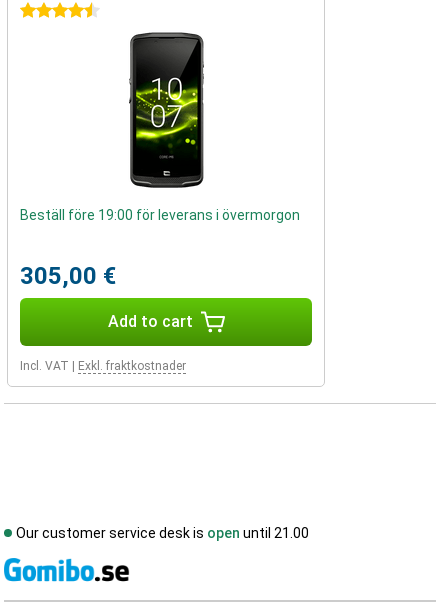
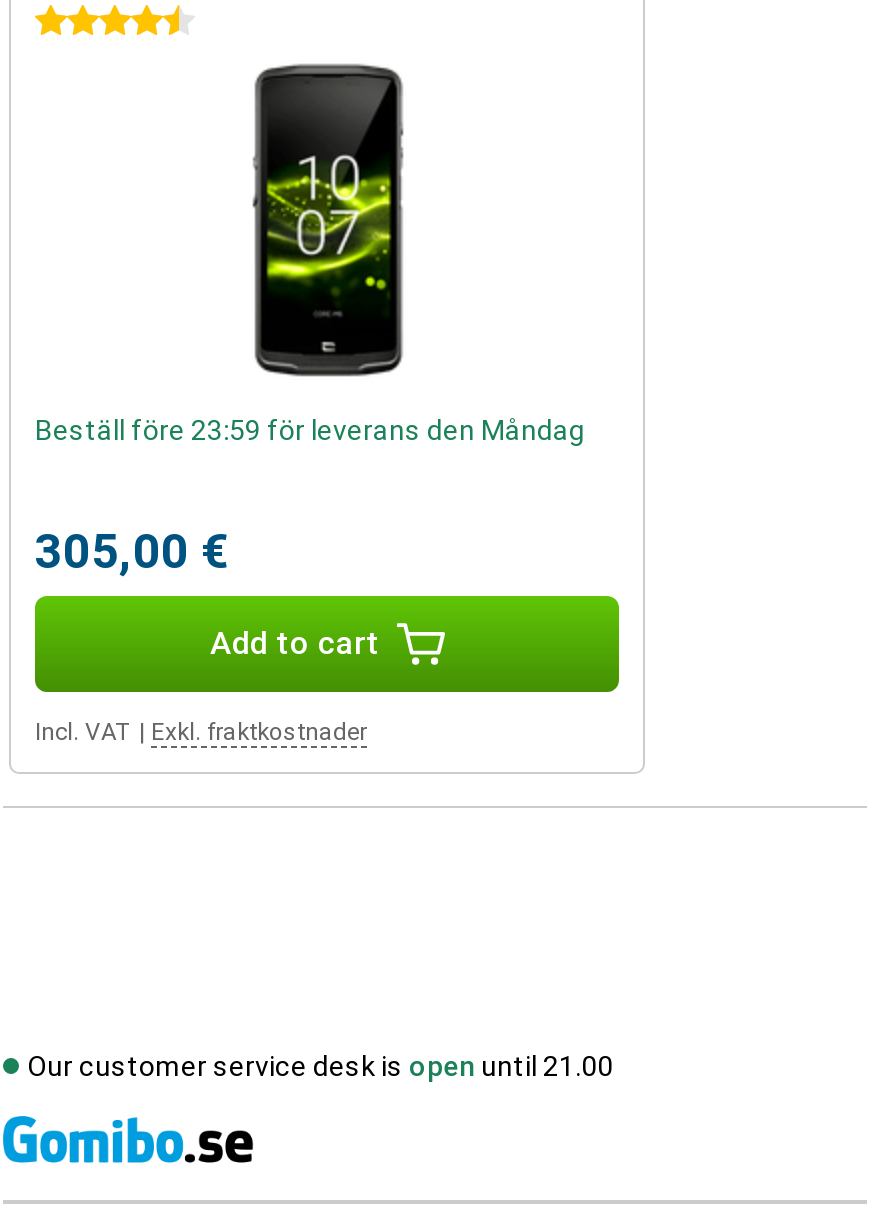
- Beställ före 19:00 för leverans i övermorgon
+ Beställ före 23:59 för leverans den Måndag
